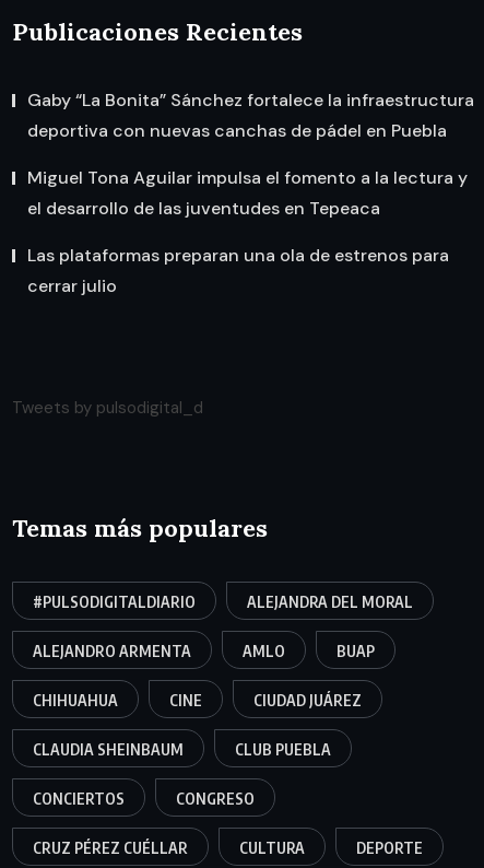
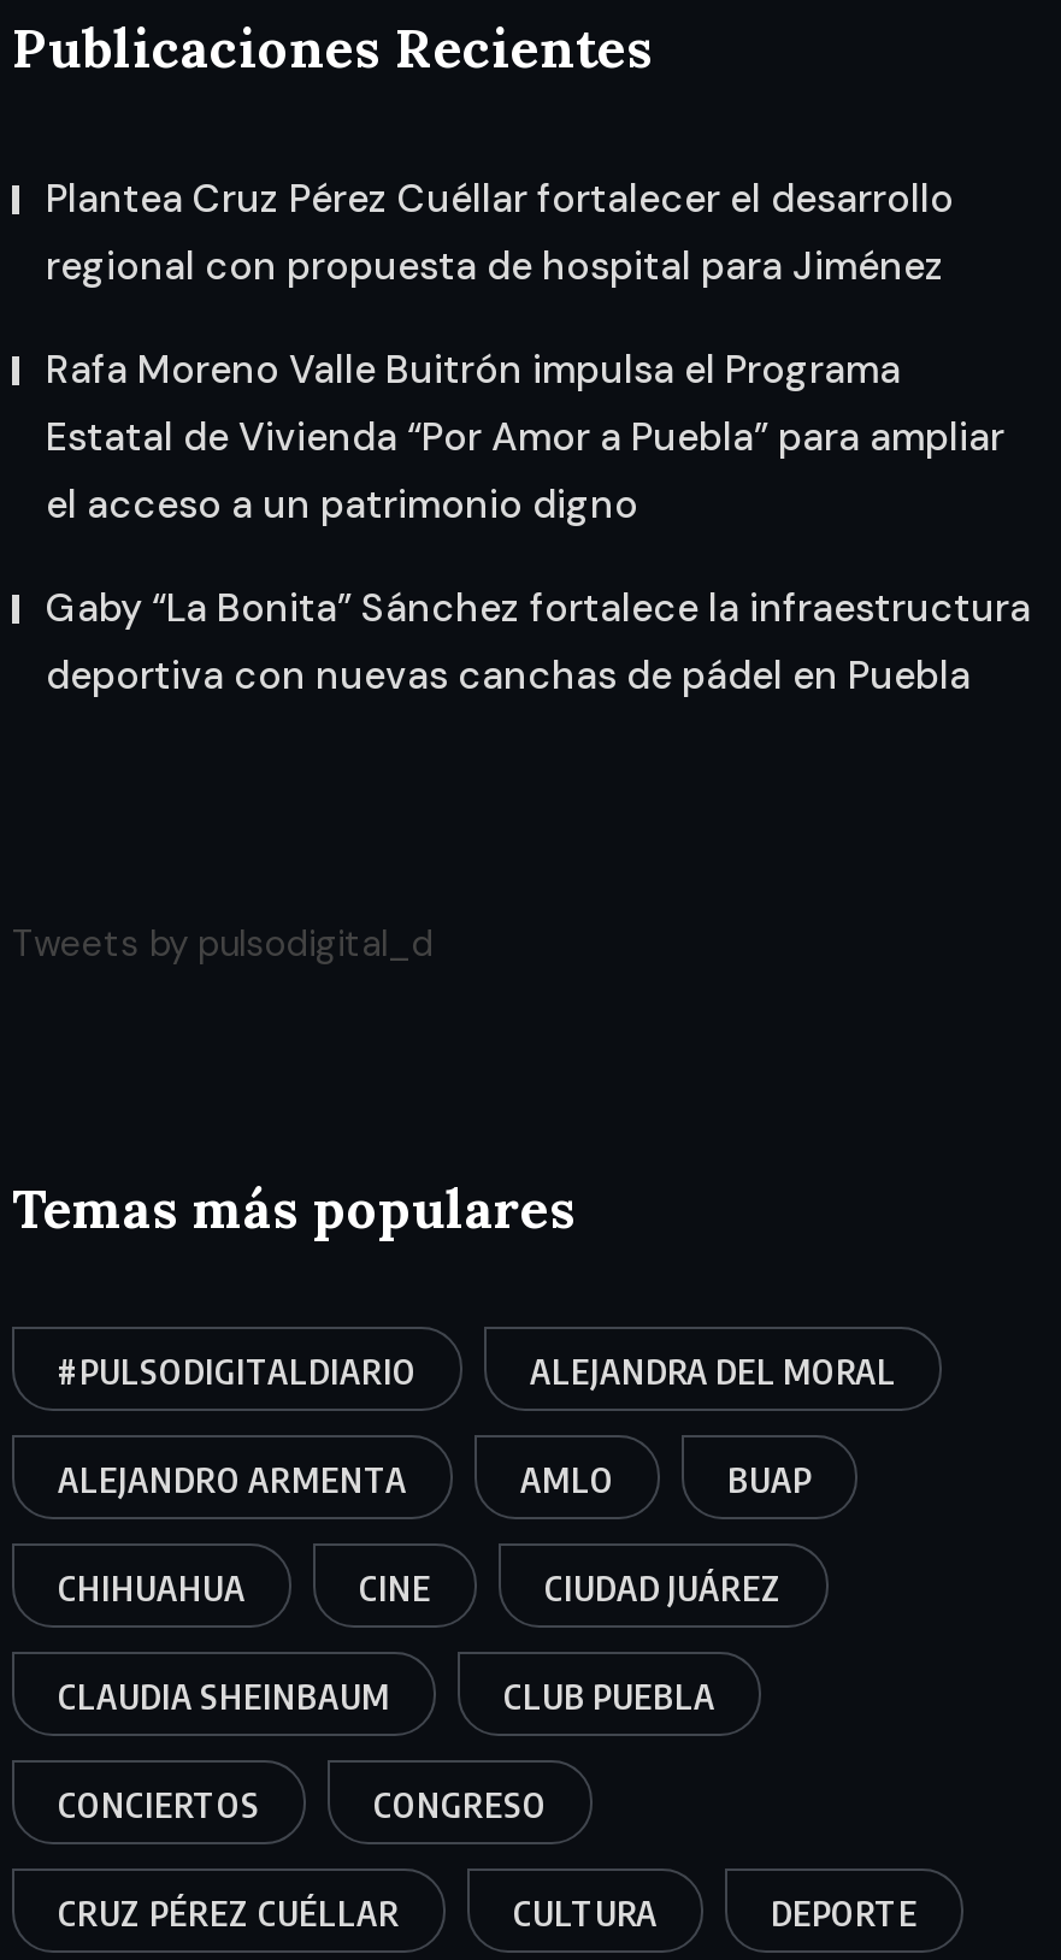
+ Plantea Cruz Pérez Cuéllar fortalecer el desarrollo
+ regional con propuesta de hospital para Jiménez
+ Rafa Moreno Valle Buitrón impulsa el Programa
+ Estatal de Vivienda “Por Amor a Puebla” para ampliar
+ el acceso a un patrimonio digno

moved down: Gaby “La Bonita” Sánchez fortalece la infraestructura | deportiva con nuevas canchas de pádel en Puebla

- Miguel Tona Aguilar impulsa el fomento a la lectura y
- el desarrollo de las juventudes en Tepeaca
- Las plataformas preparan una ola de estrenos para
- cerrar julio
